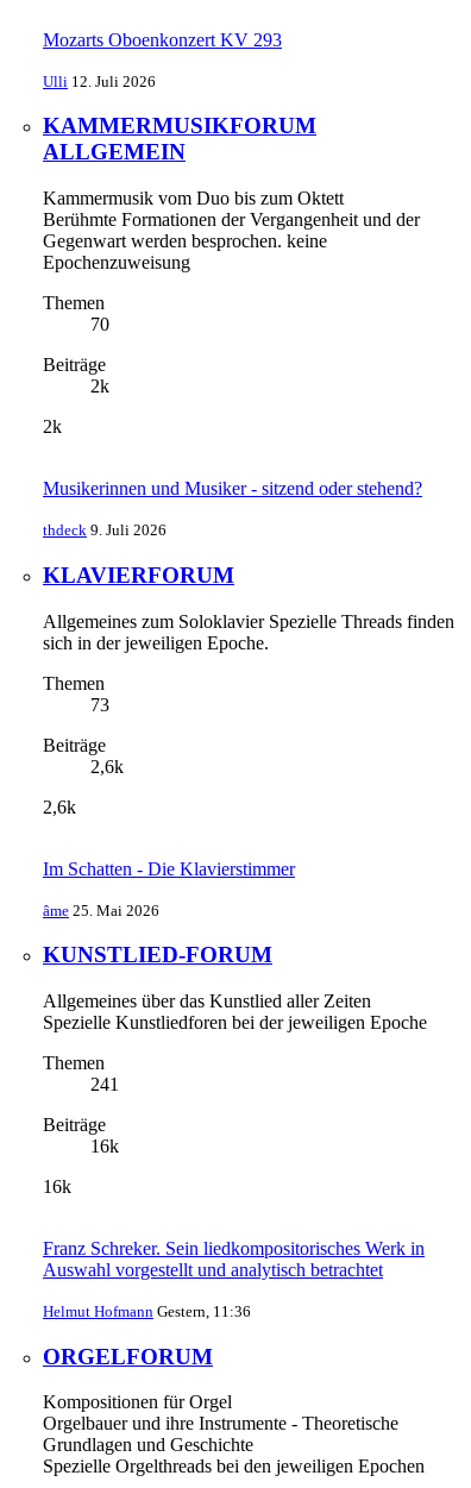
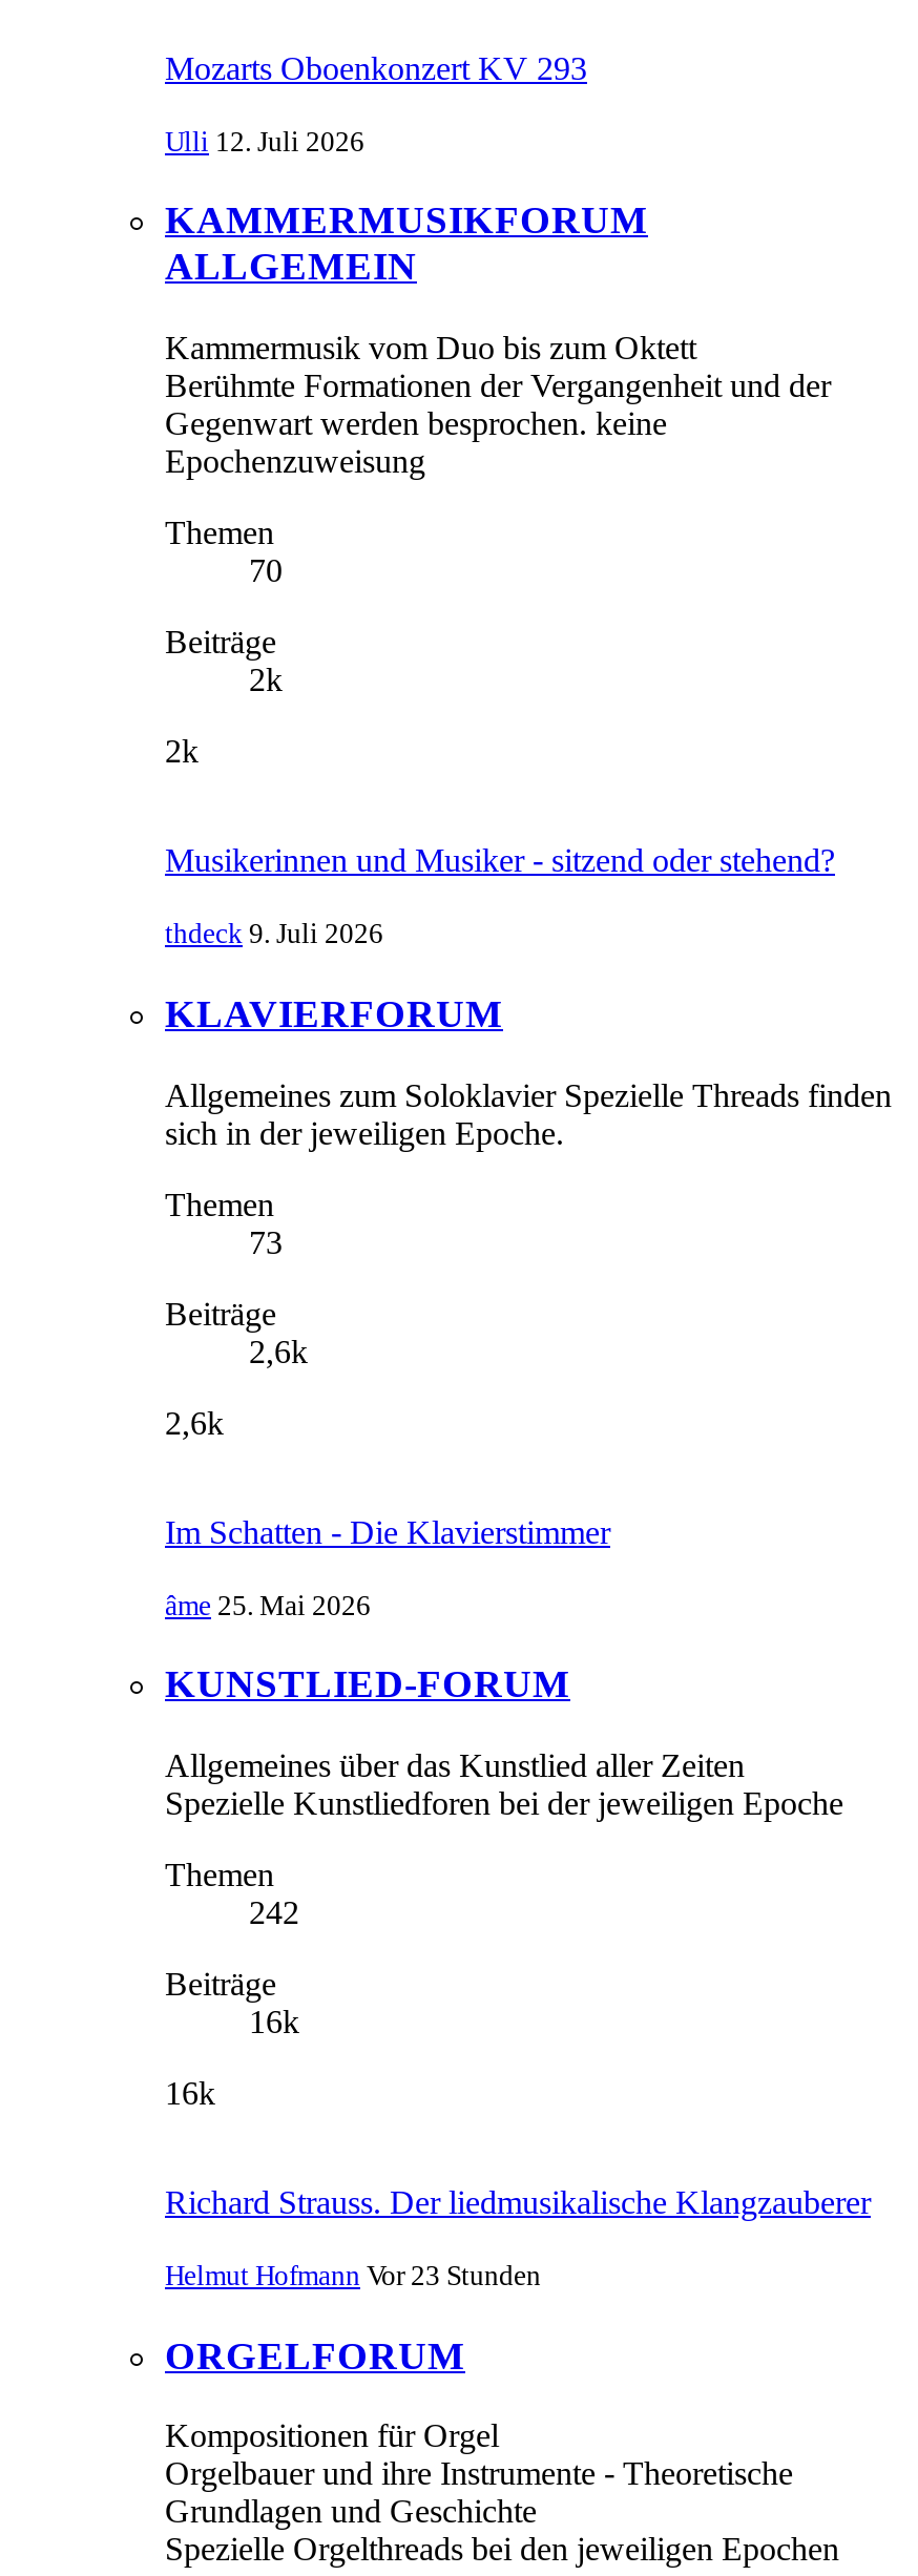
- 241
+ 242

- Franz Schreker. Sein liedkompositorisches Werk in
- Auswahl vorgestellt und analytisch betrachtet
+ Richard Strauss. Der liedmusikalische Klangzauberer

- Helmut Hofmann Gestern, 11:36
+ Helmut Hofmann Vor 23 Stunden
